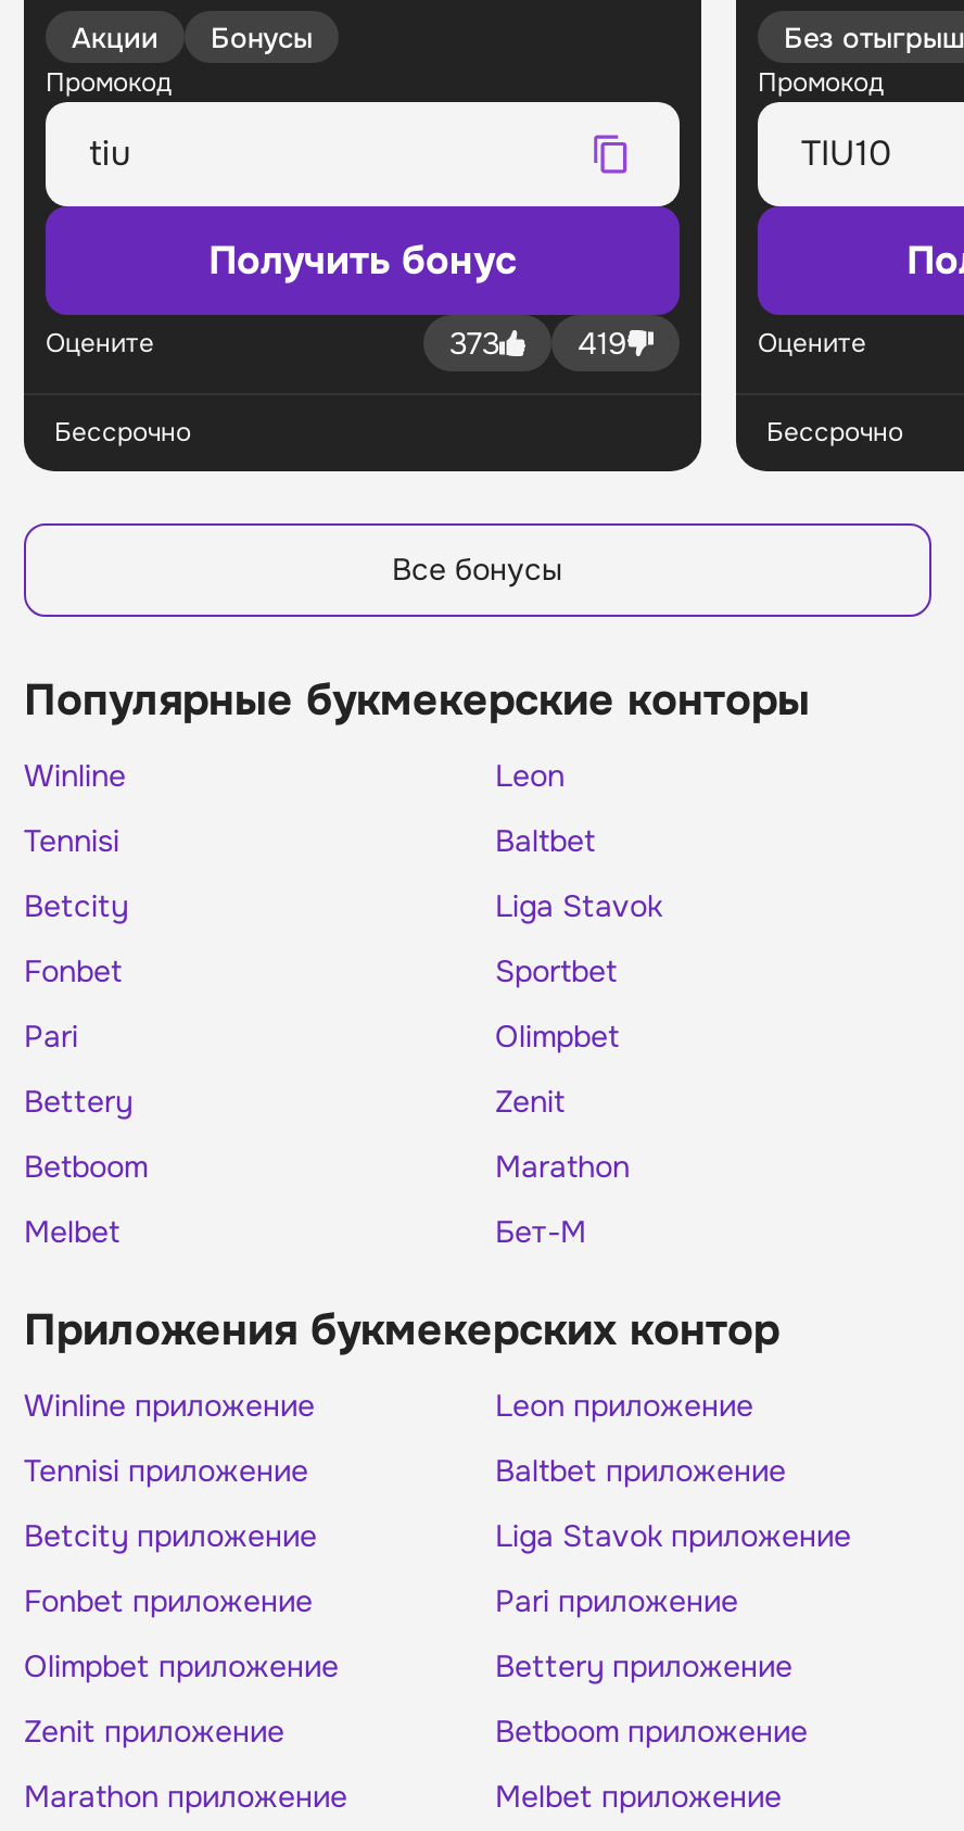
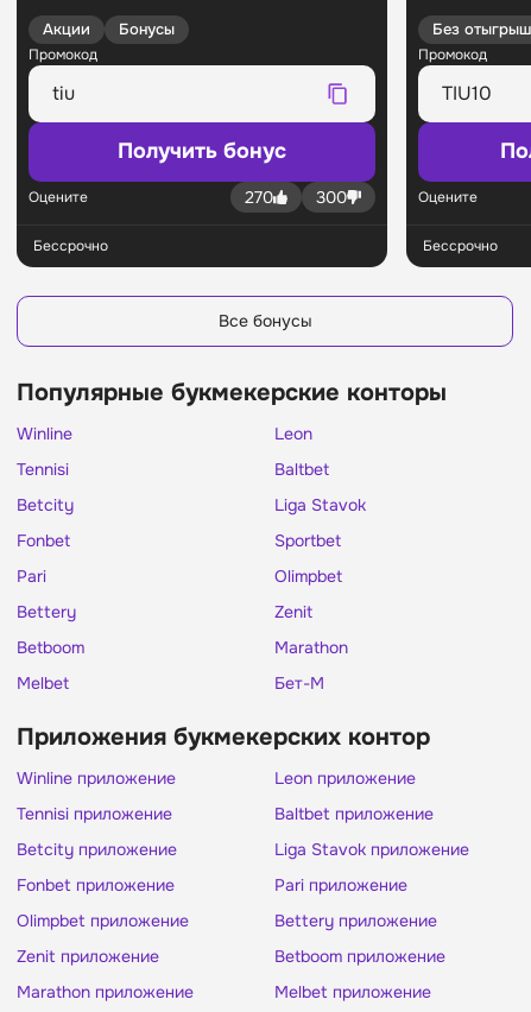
- 373
+ 270

- 419
+ 300
